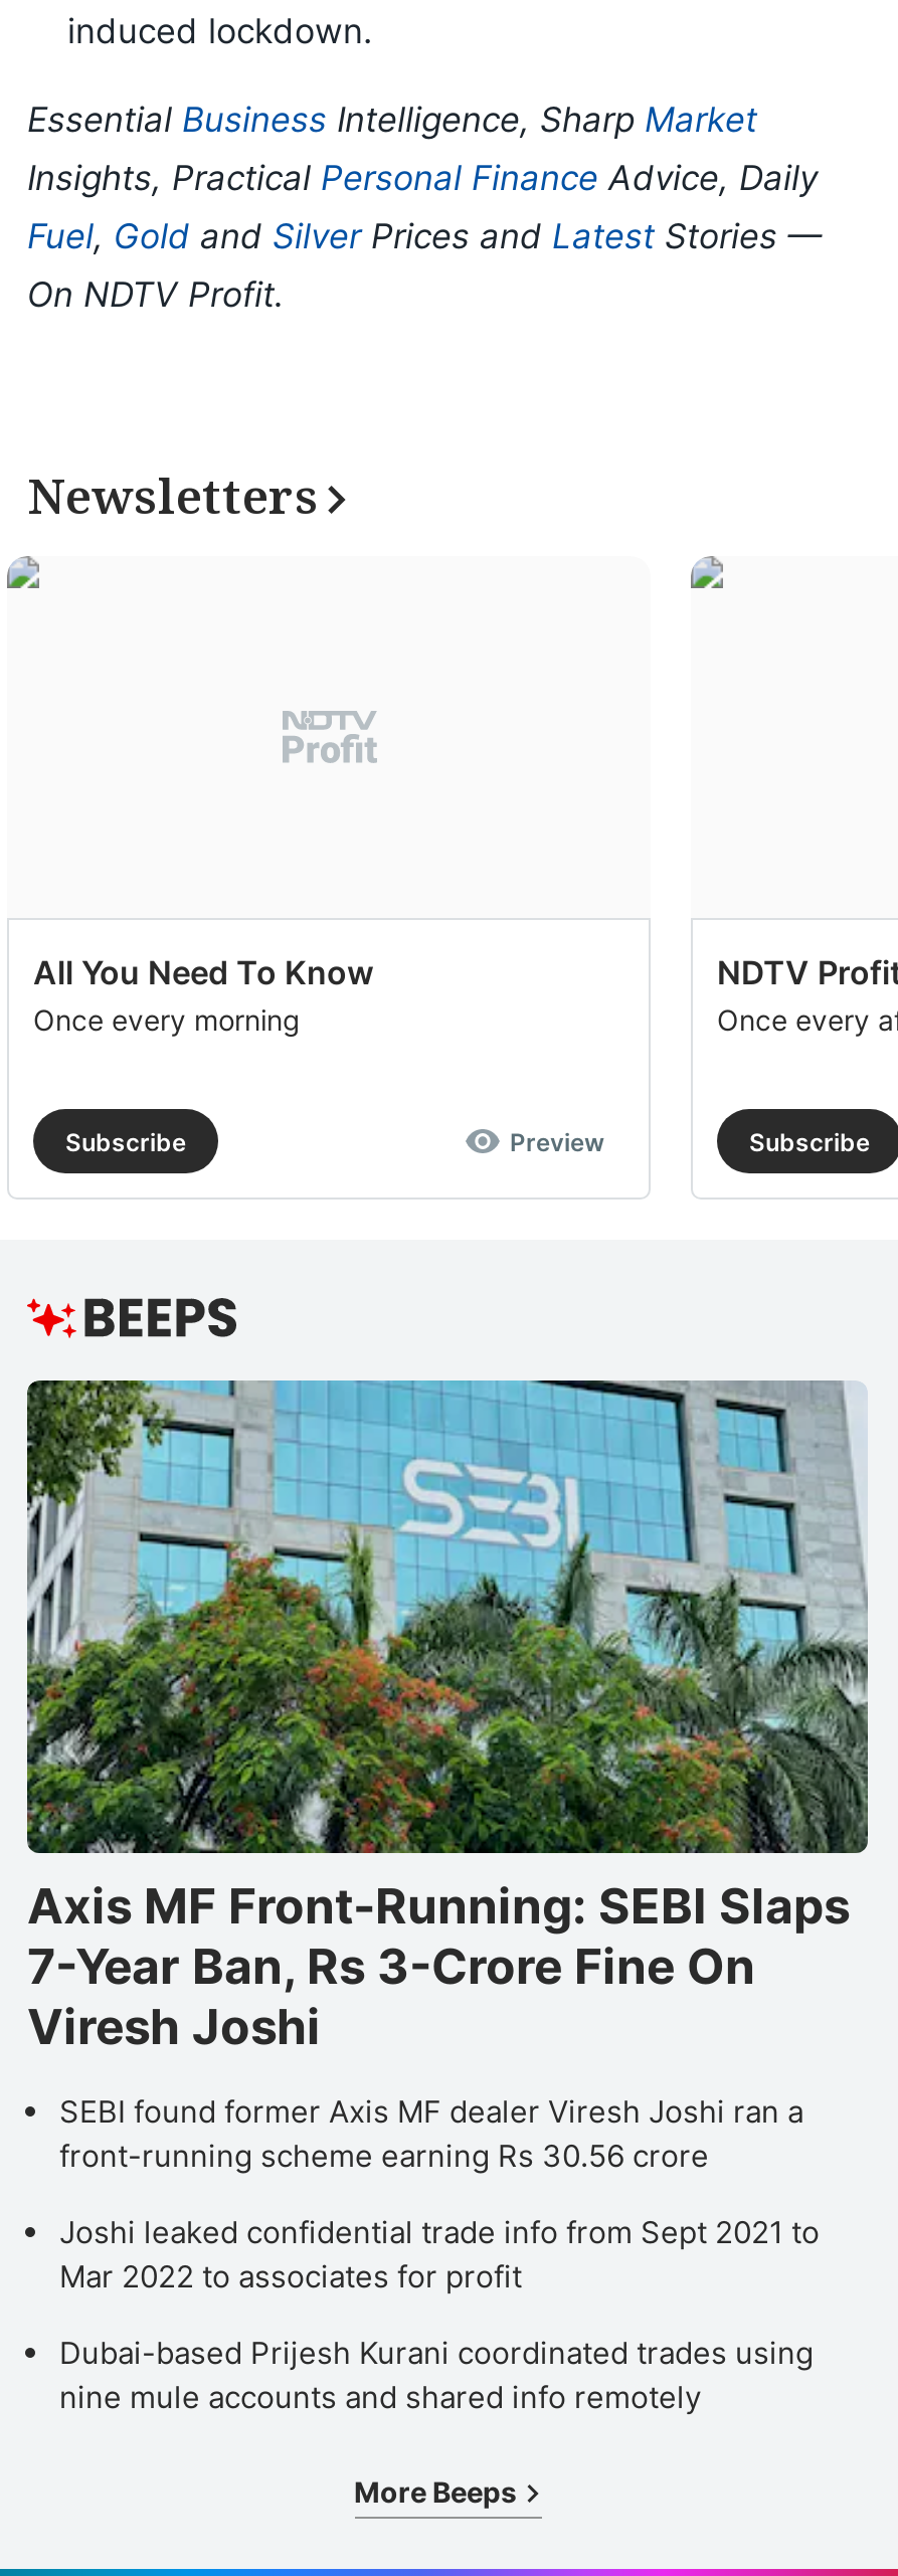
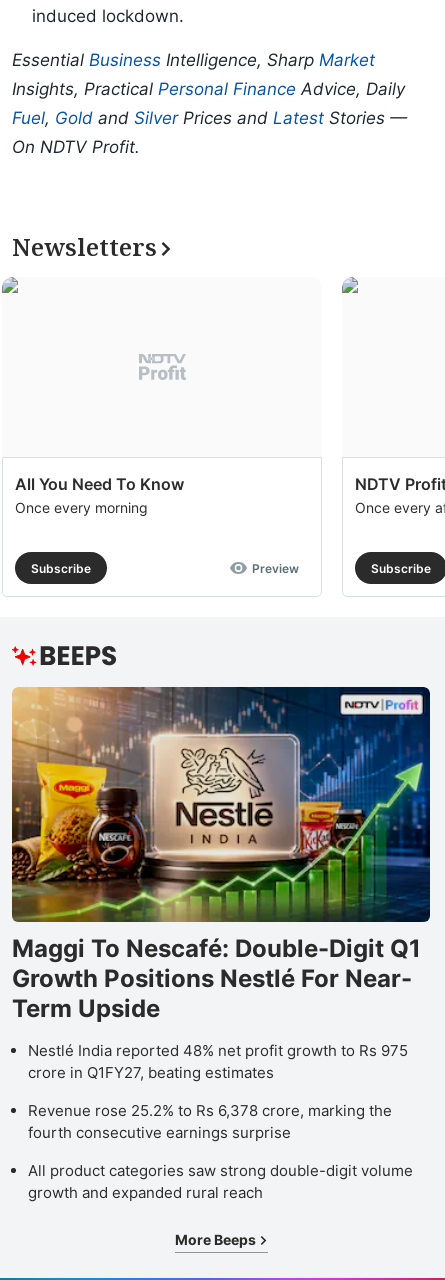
- [image]
- Axis MF Front-Running: SEBI Slaps
- 7-Year Ban, Rs 3-Crore Fine On
- Viresh Joshi
+ [image]
+ Maggi To Nescafé: Double-Digit Q1
+ Growth Positions Nestlé For Near-
+ Term Upside

- SEBI found former Axis MF dealer Viresh Joshi ran a
- front-running scheme earning Rs 30.56 crore
+ Nestlé India reported 48% net profit growth to Rs 975
+ crore in Q1FY27, beating estimates

- Joshi leaked confidential trade info from Sept 2021 to
- Mar 2022 to associates for profit
+ Revenue rose 25.2% to Rs 6,378 crore, marking the
+ fourth consecutive earnings surprise

- Dubai-based Prijesh Kurani coordinated trades using
- nine mule accounts and shared info remotely
+ All product categories saw strong double-digit volume
+ growth and expanded rural reach
